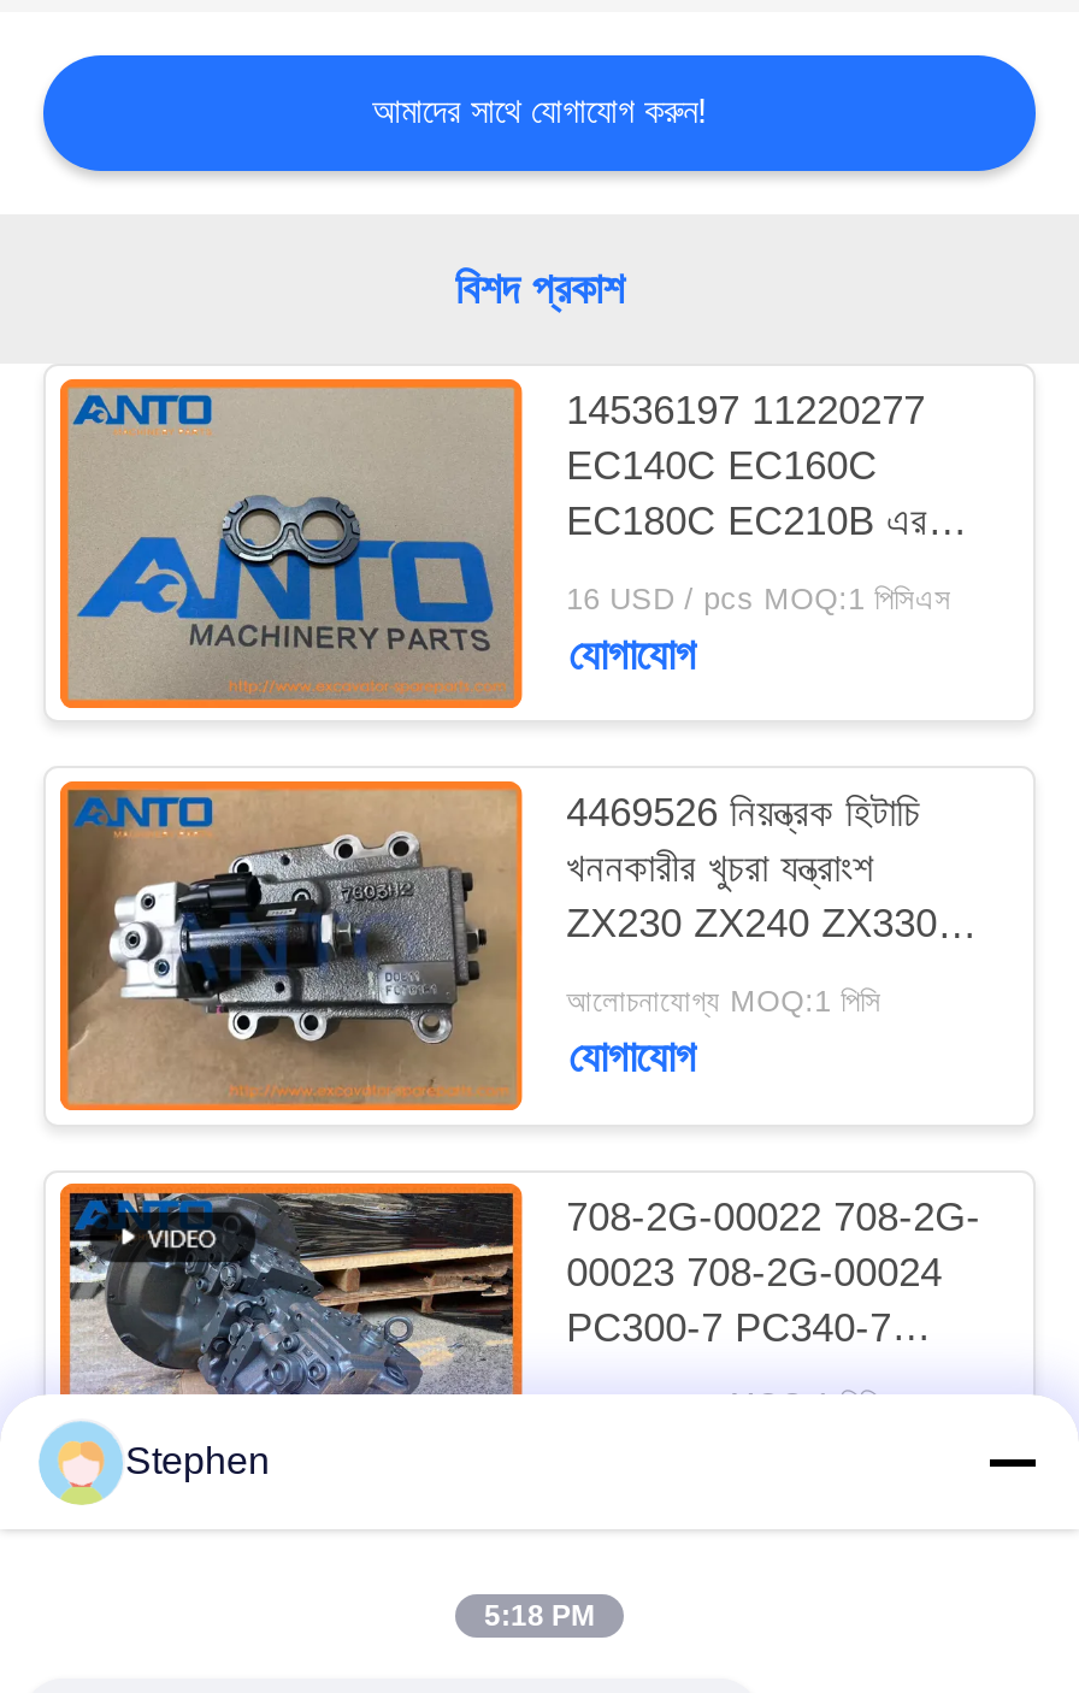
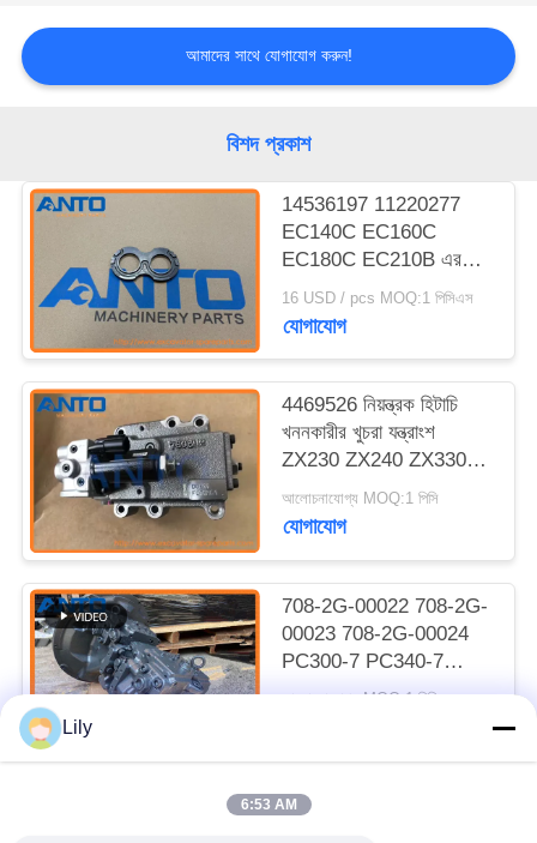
- Stephen
+ Lily

- 5:18 PM
+ 6:53 AM
